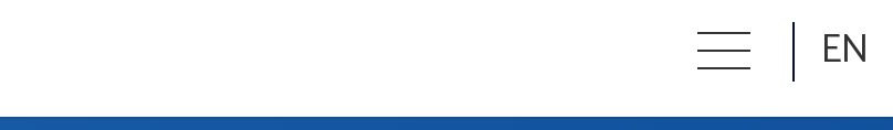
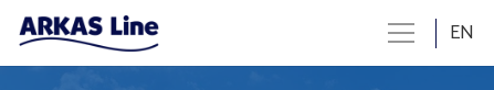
+ [image]
